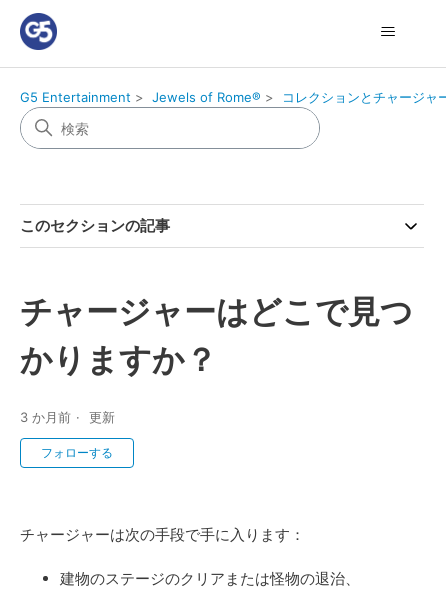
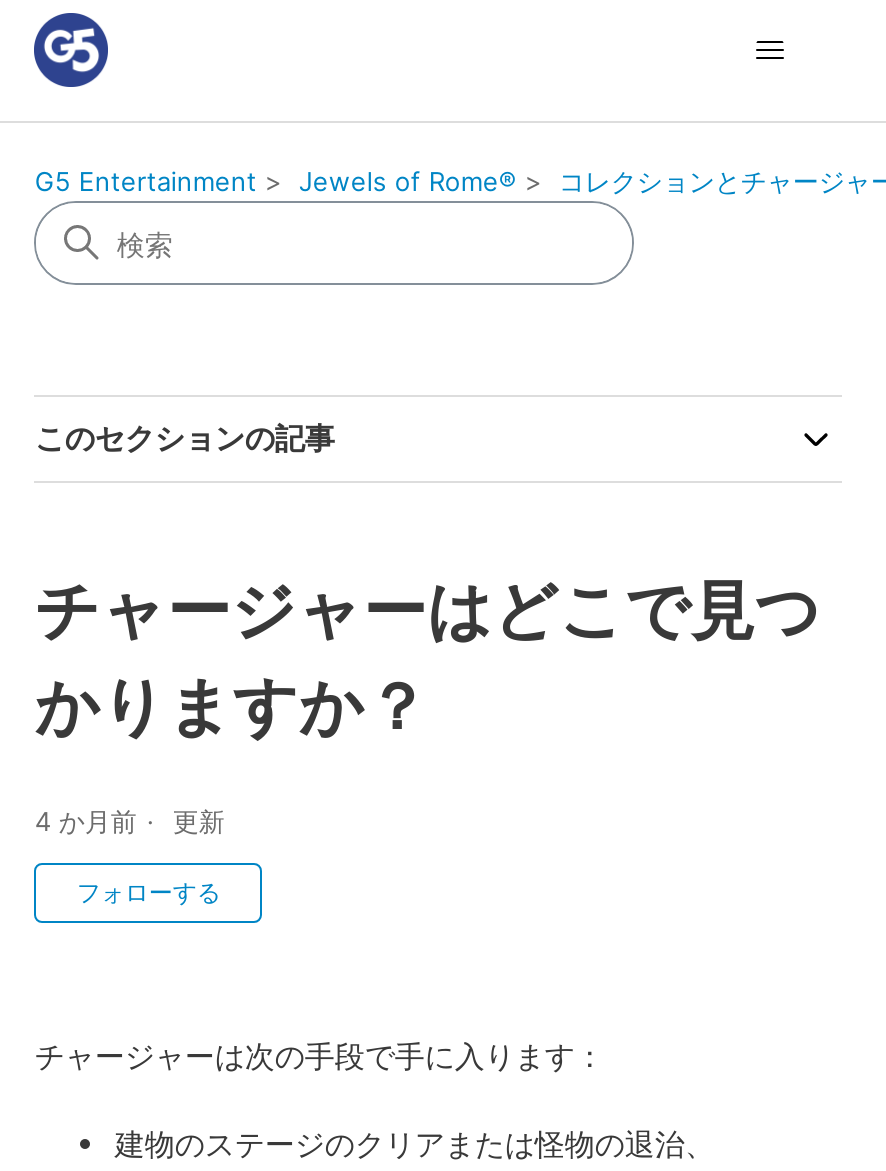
- 3 か月前 更新
+ 4 か月前 更新
